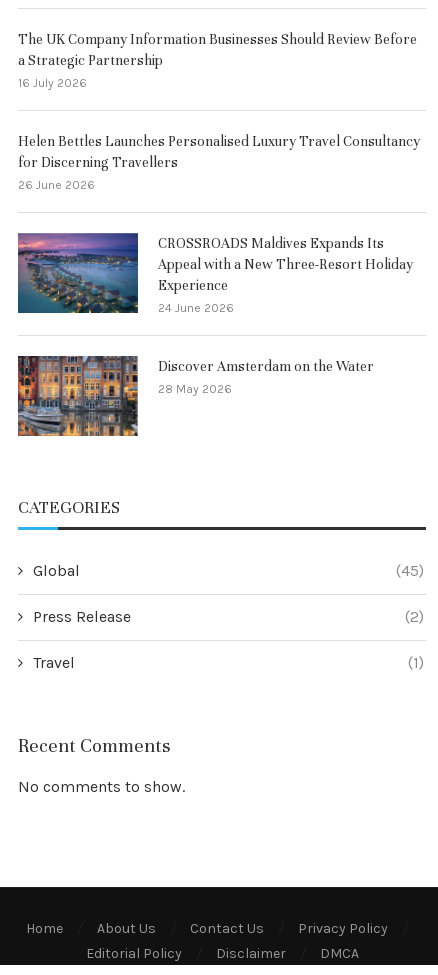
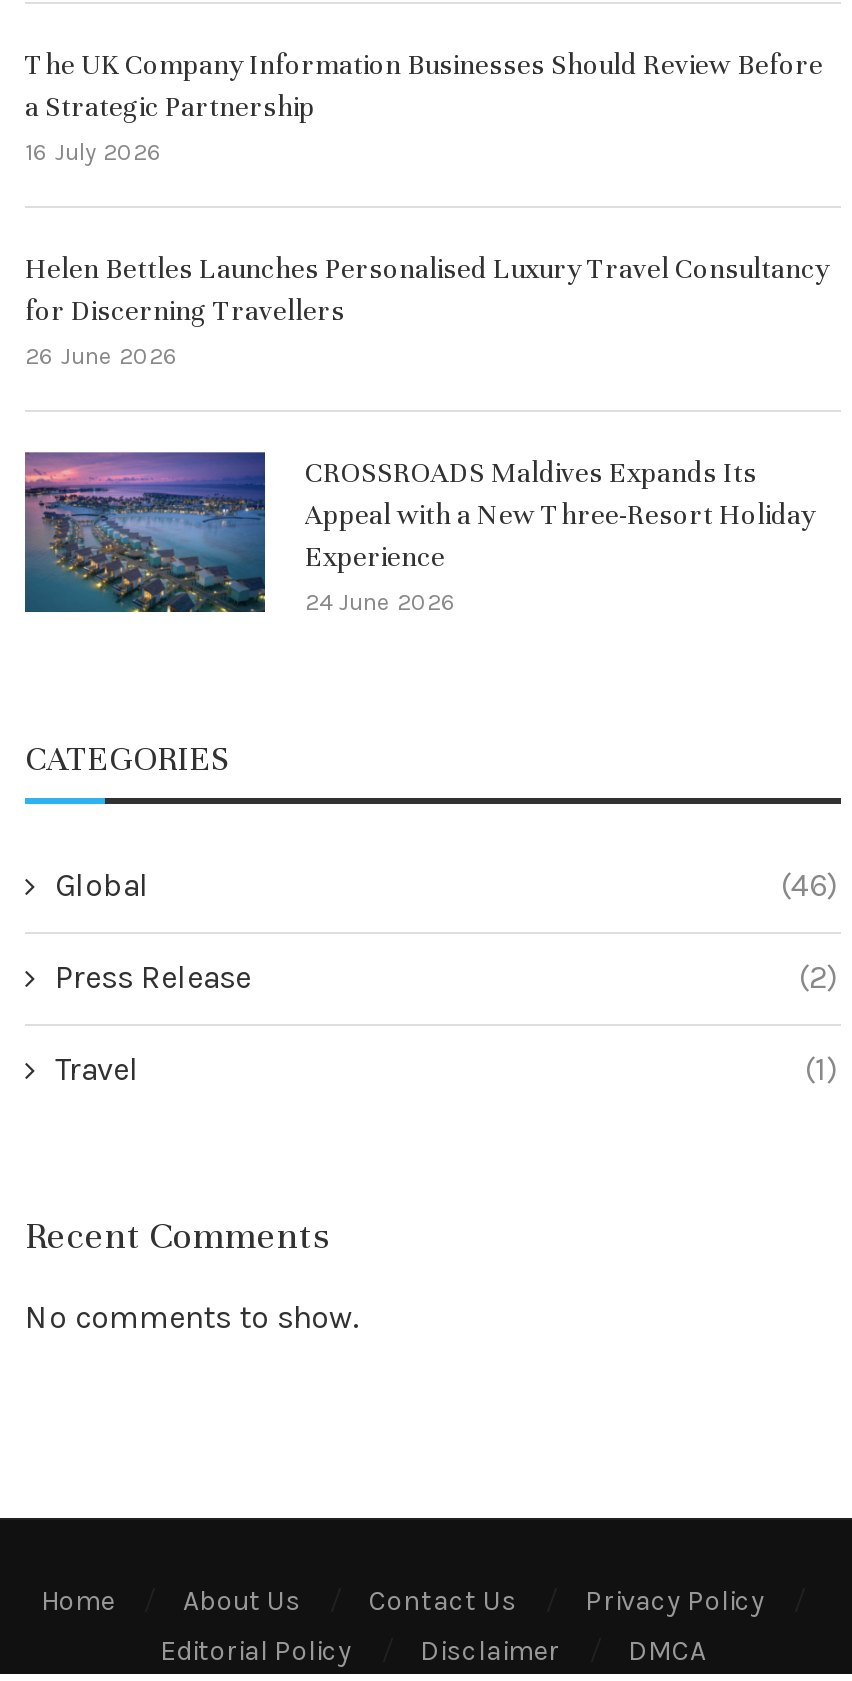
- [image]
- Discover Amsterdam on the Water
- 28 May 2026

- (45)
+ (46)
